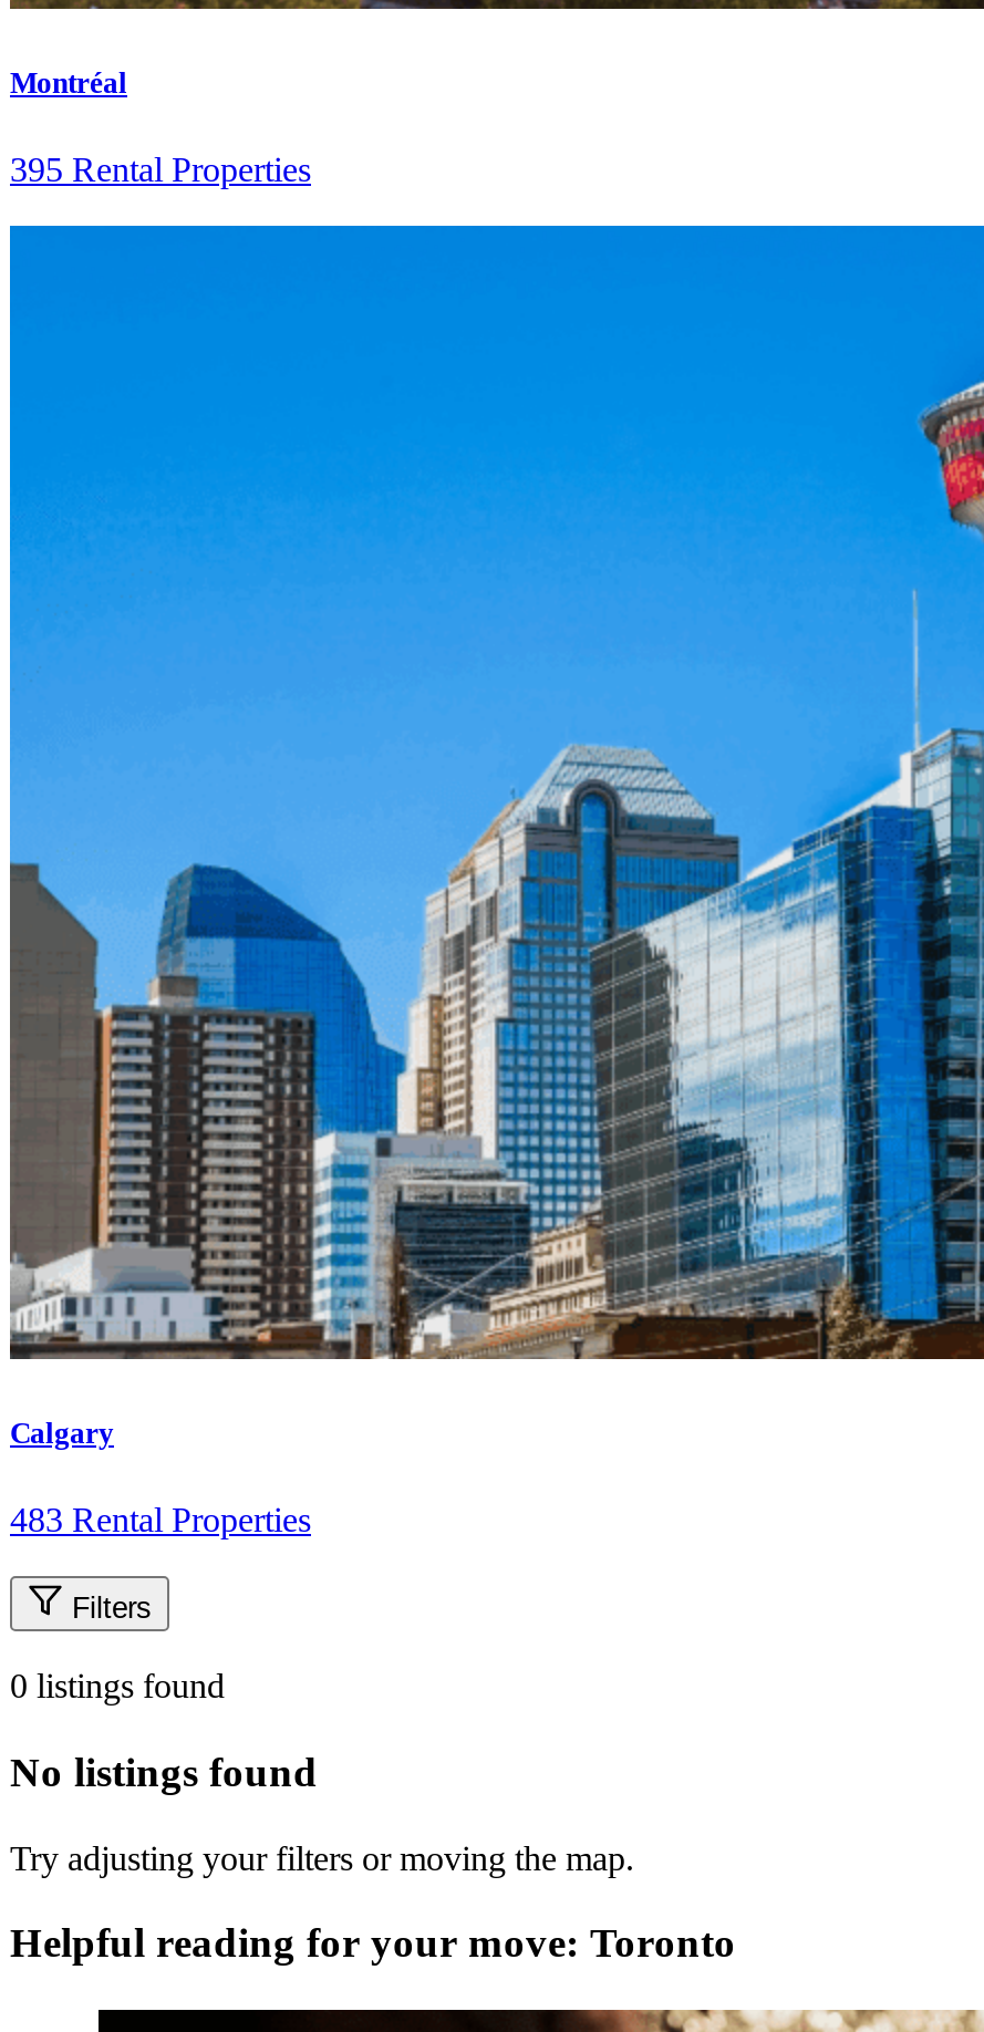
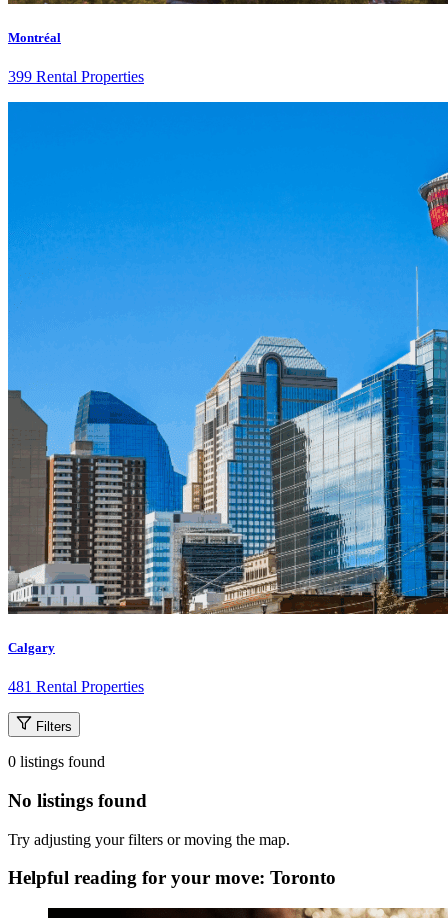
- 395 Rental Properties
+ 399 Rental Properties

- 483 Rental Properties
+ 481 Rental Properties
